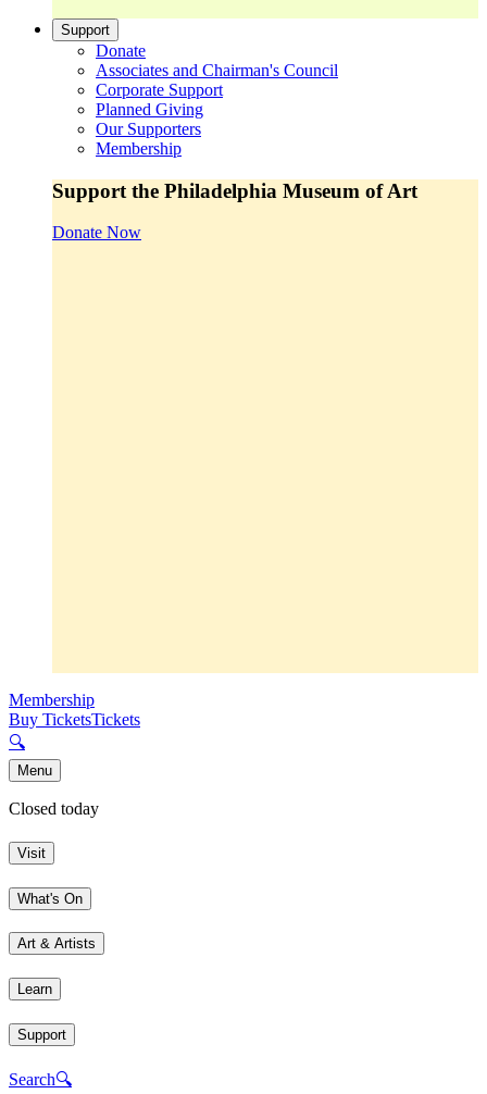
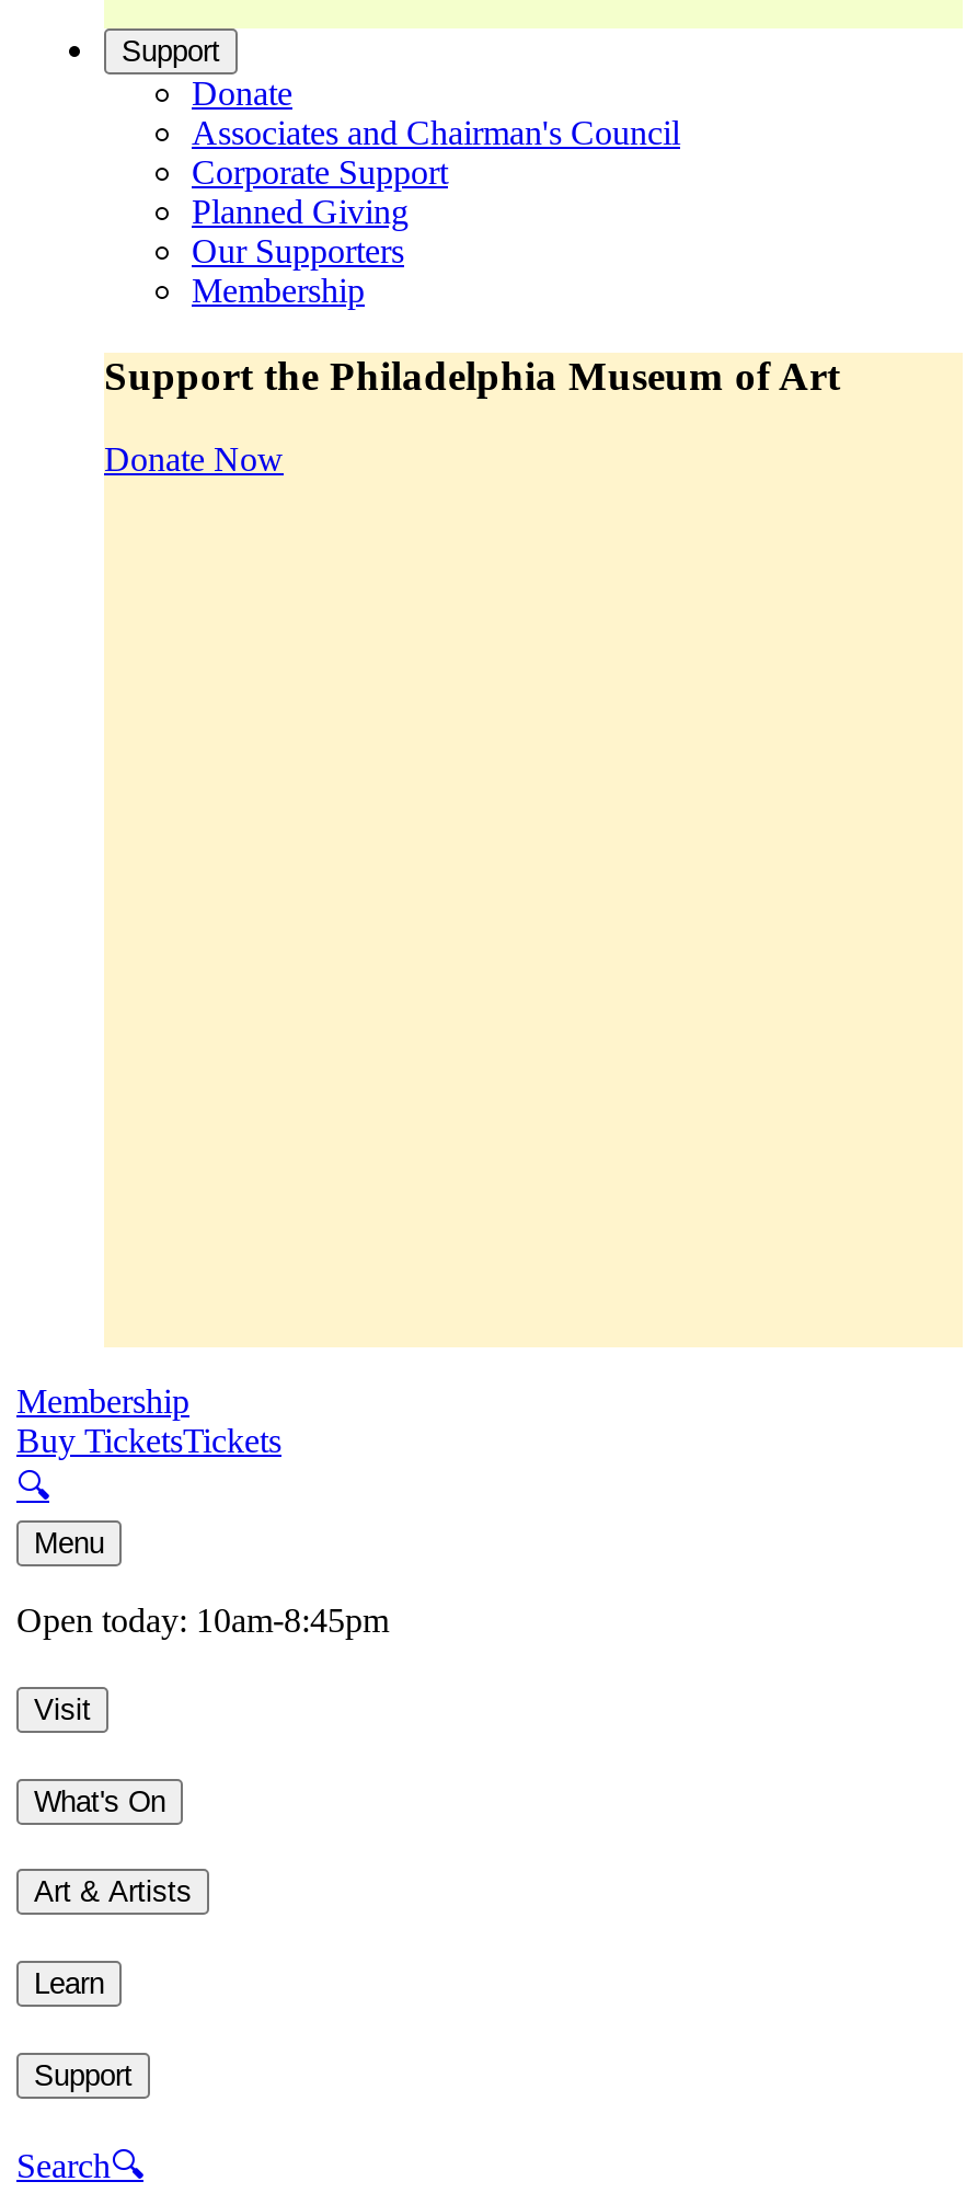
- Closed today
+ Open today: 10am-8:45pm
